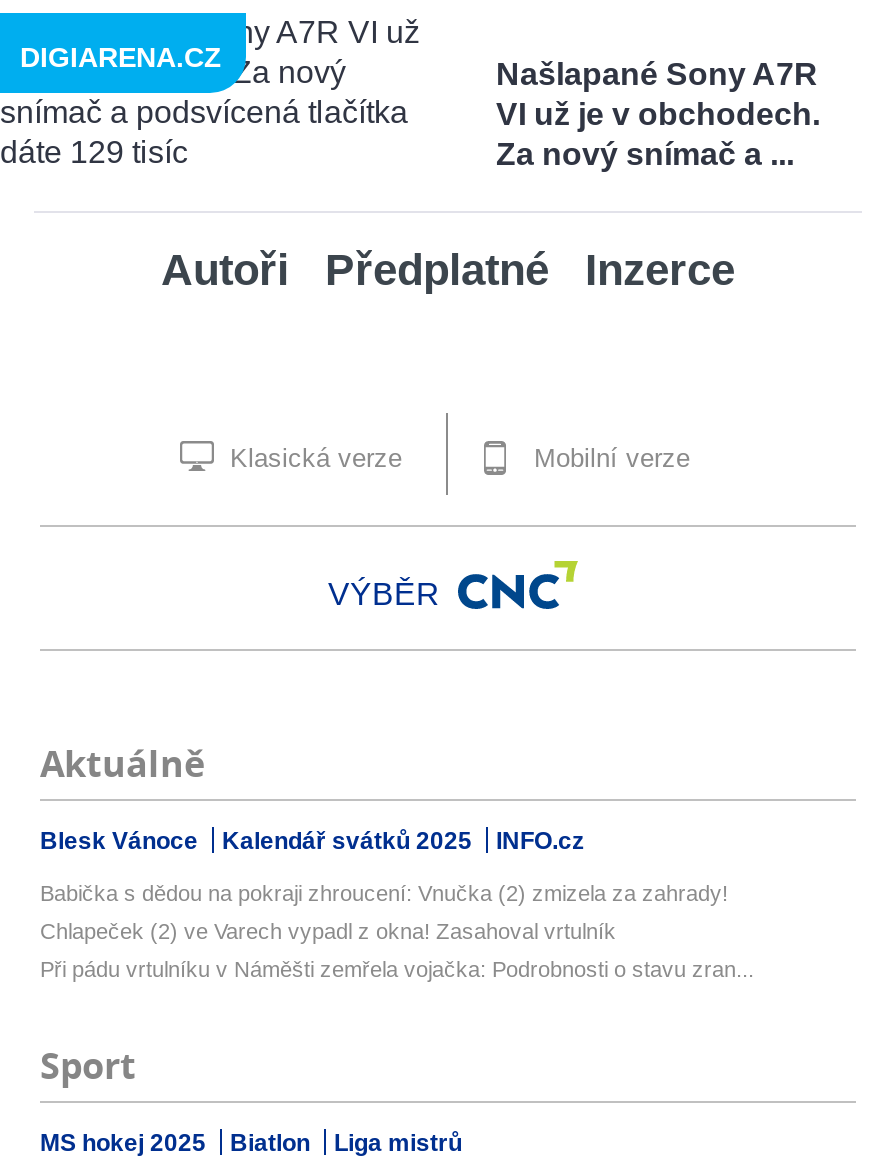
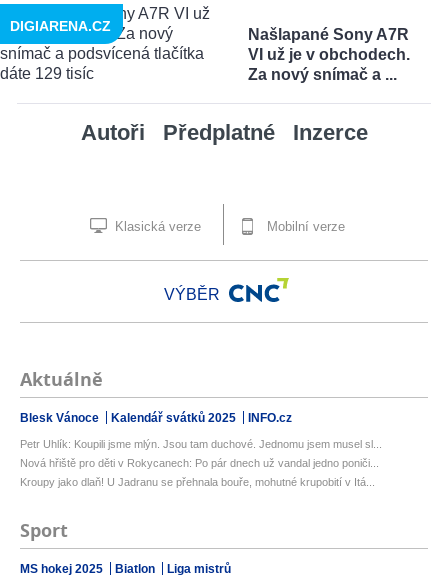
- Babička s dědou na pokraji zhroucení: Vnučka (2) zmizela za zahrady!
+ Petr Uhlík: Koupili jsme mlýn. Jsou tam duchové. Jednomu jsem musel sl...

- Chlapeček (2) ve Varech vypadl z okna! Zasahoval vrtulník
+ Nová hřiště pro děti v Rokycanech: Po pár dnech už vandal jedno poniči...

- Při pádu vrtulníku v Náměšti zemřela vojačka: Podrobnosti o stavu zran...
+ Kroupy jako dlaň! U Jadranu se přehnala bouře, mohutné krupobití v Itá...
